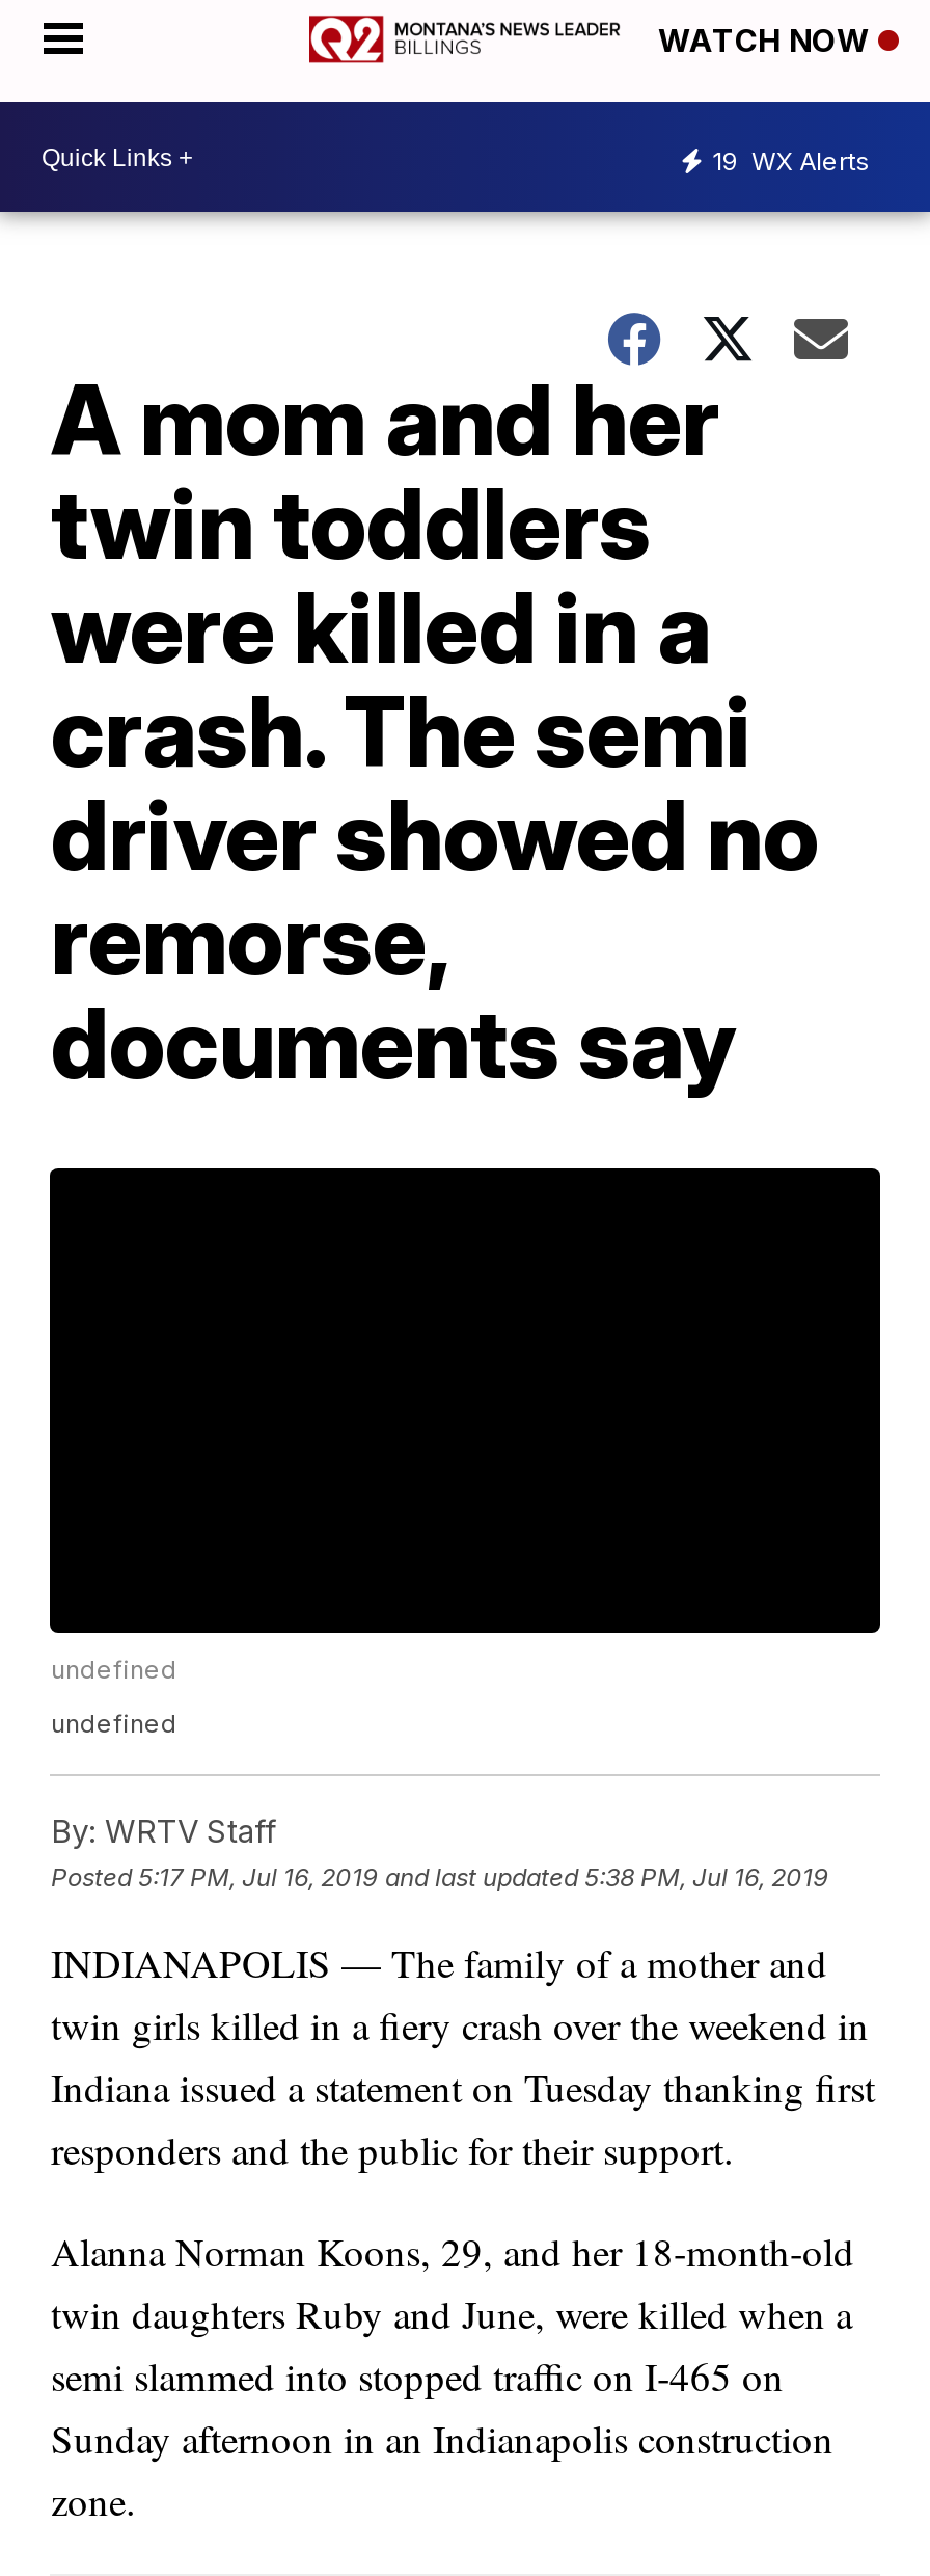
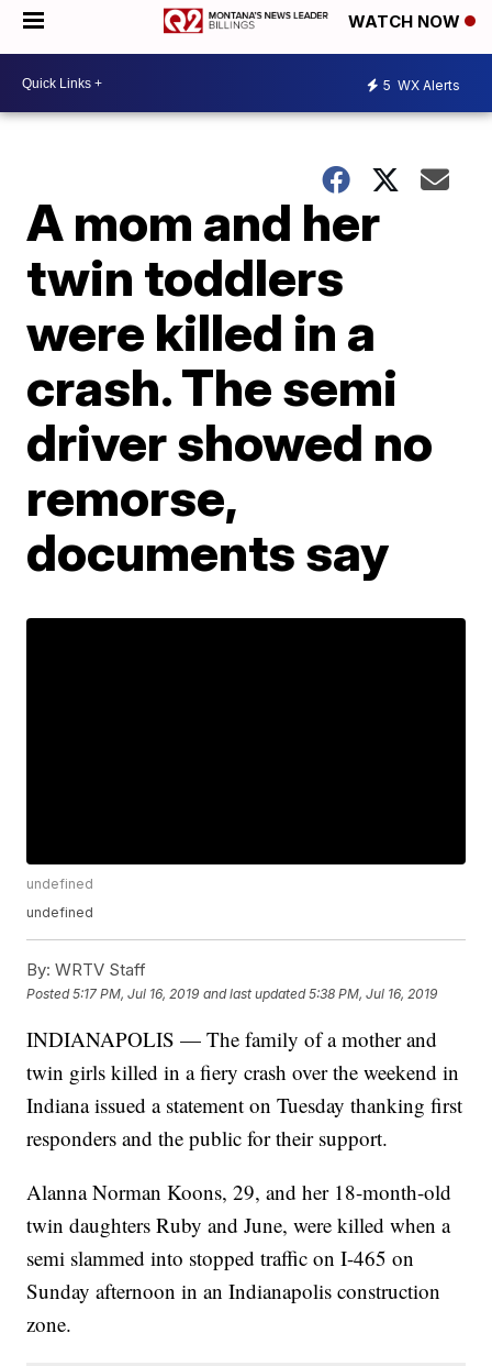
- 19 WX Alerts
+ 5 WX Alerts
